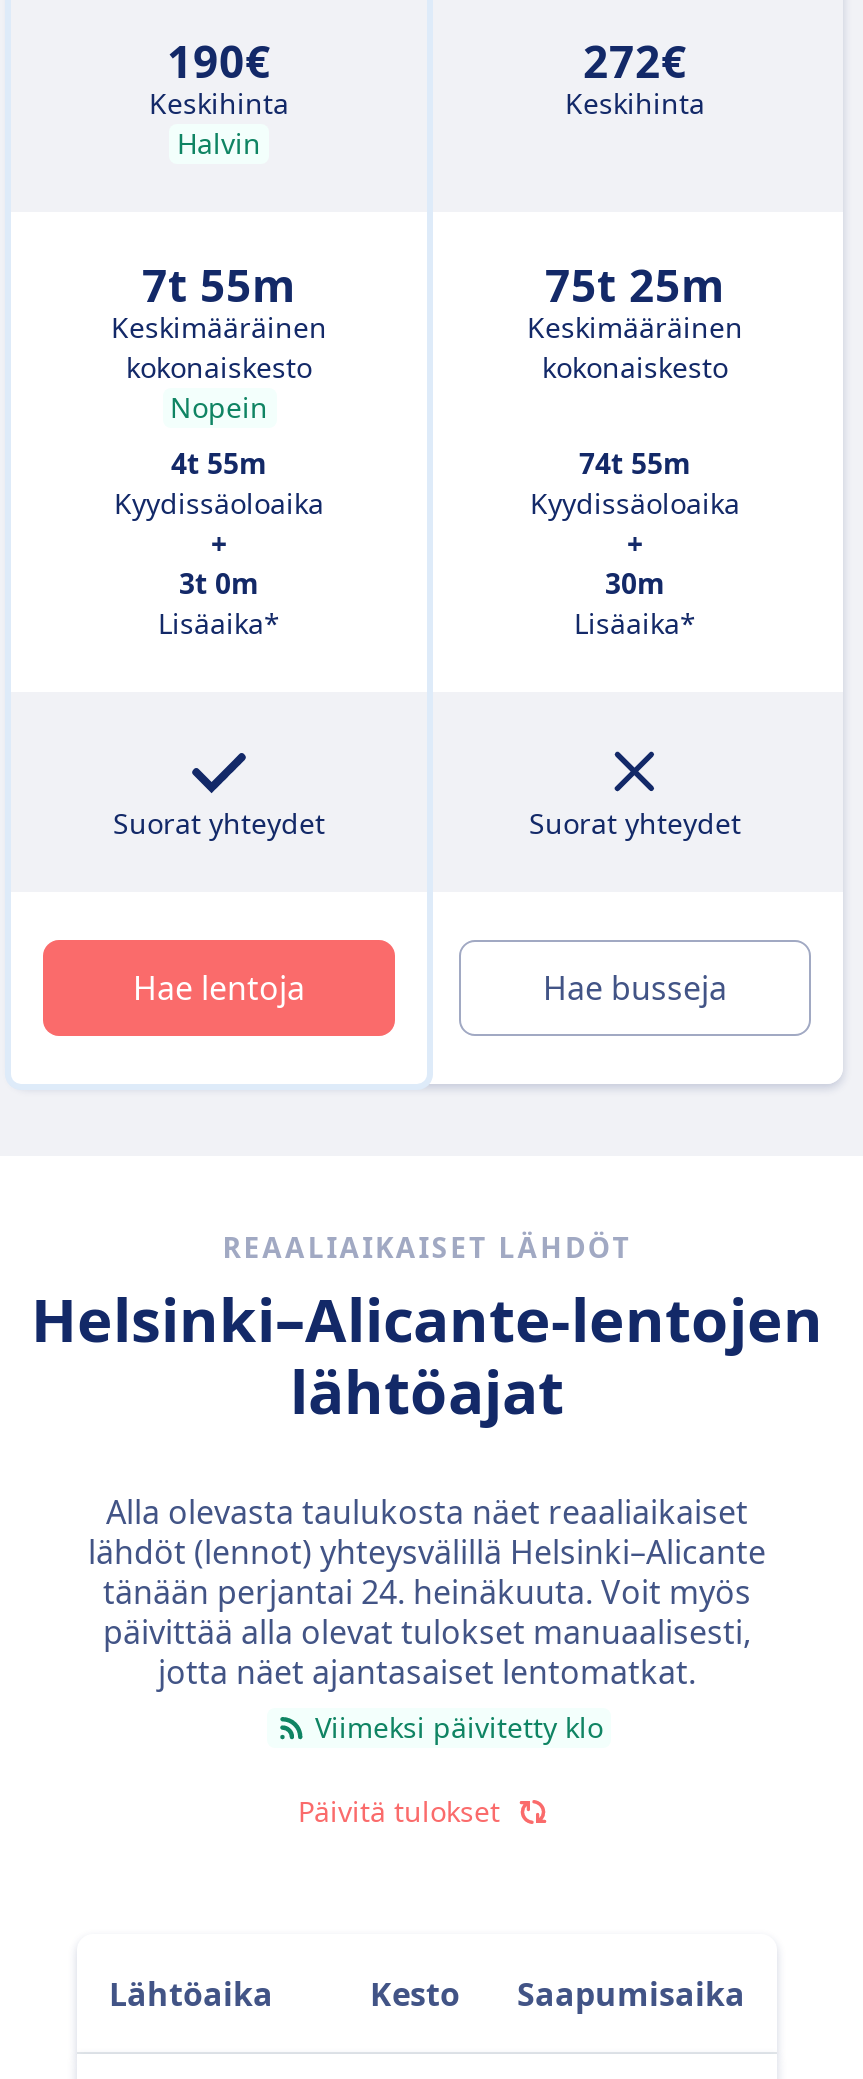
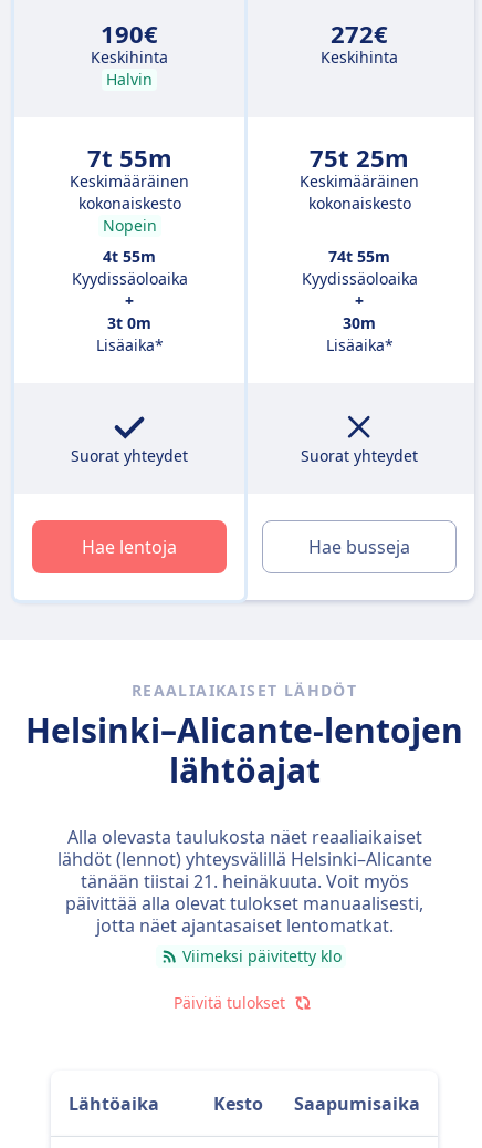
- tänään perjantai 24. heinäkuuta. Voit myös
+ tänään tiistai 21. heinäkuuta. Voit myös
